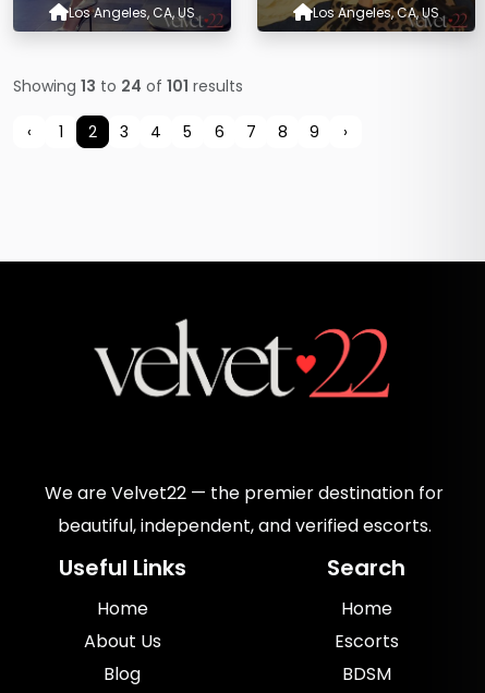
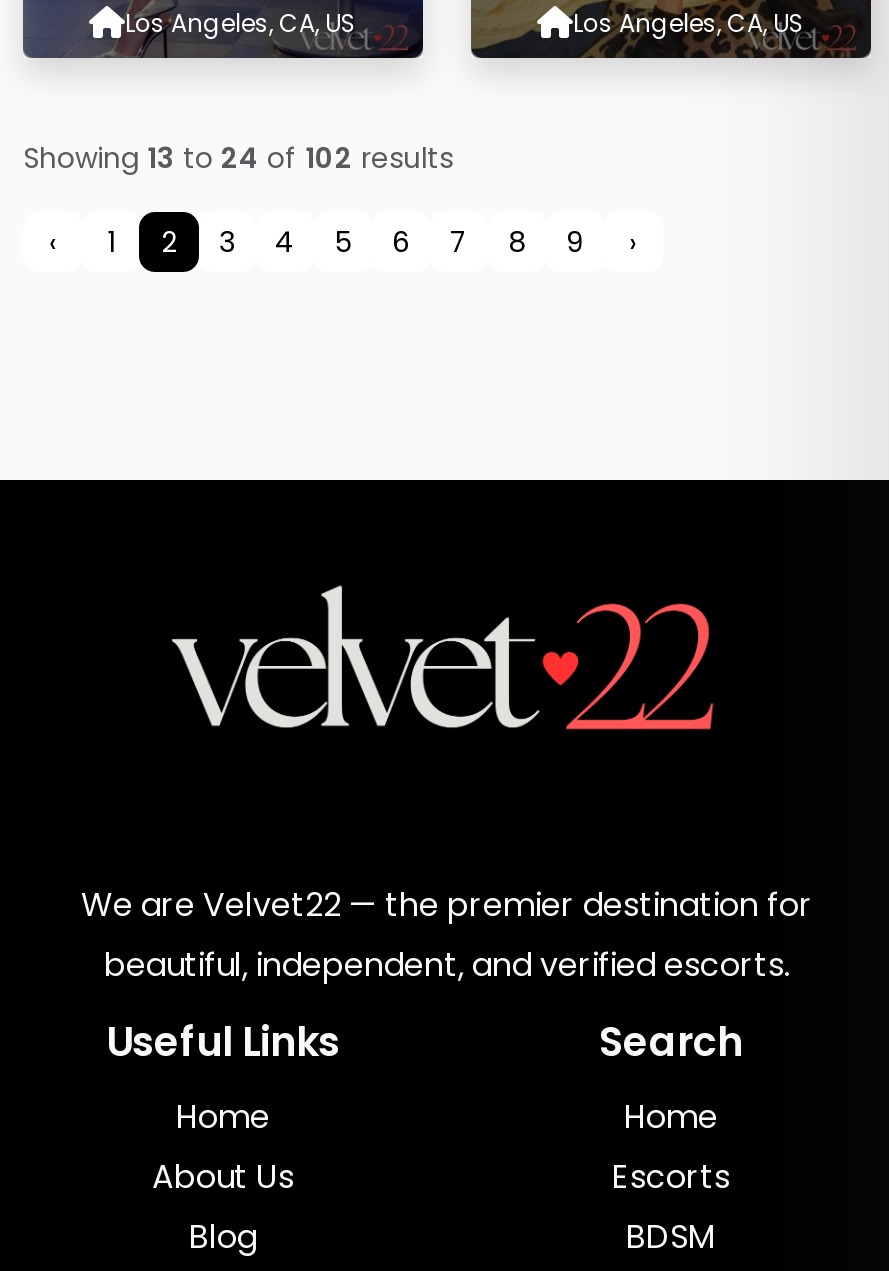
- Showing 13 to 24 of 101 results
+ Showing 13 to 24 of 102 results
